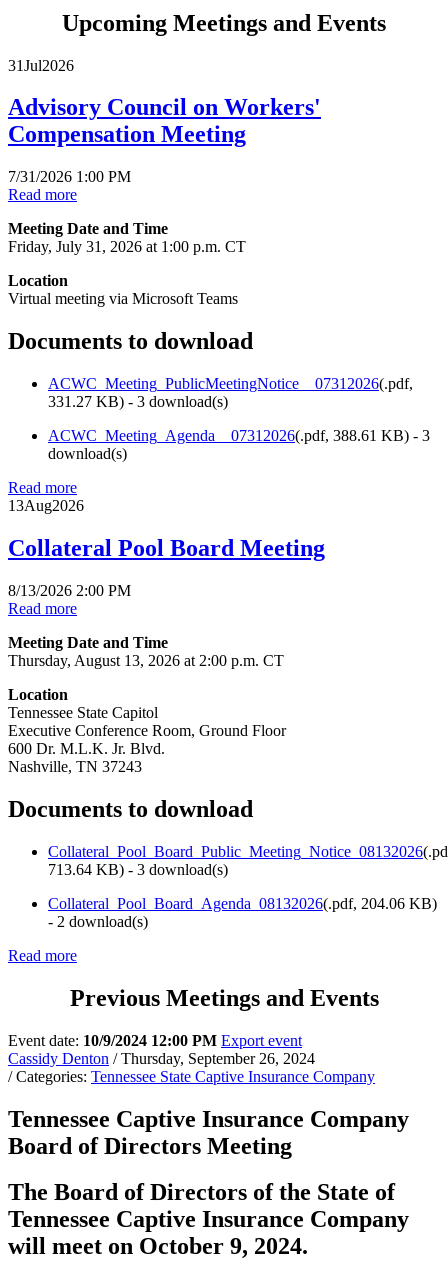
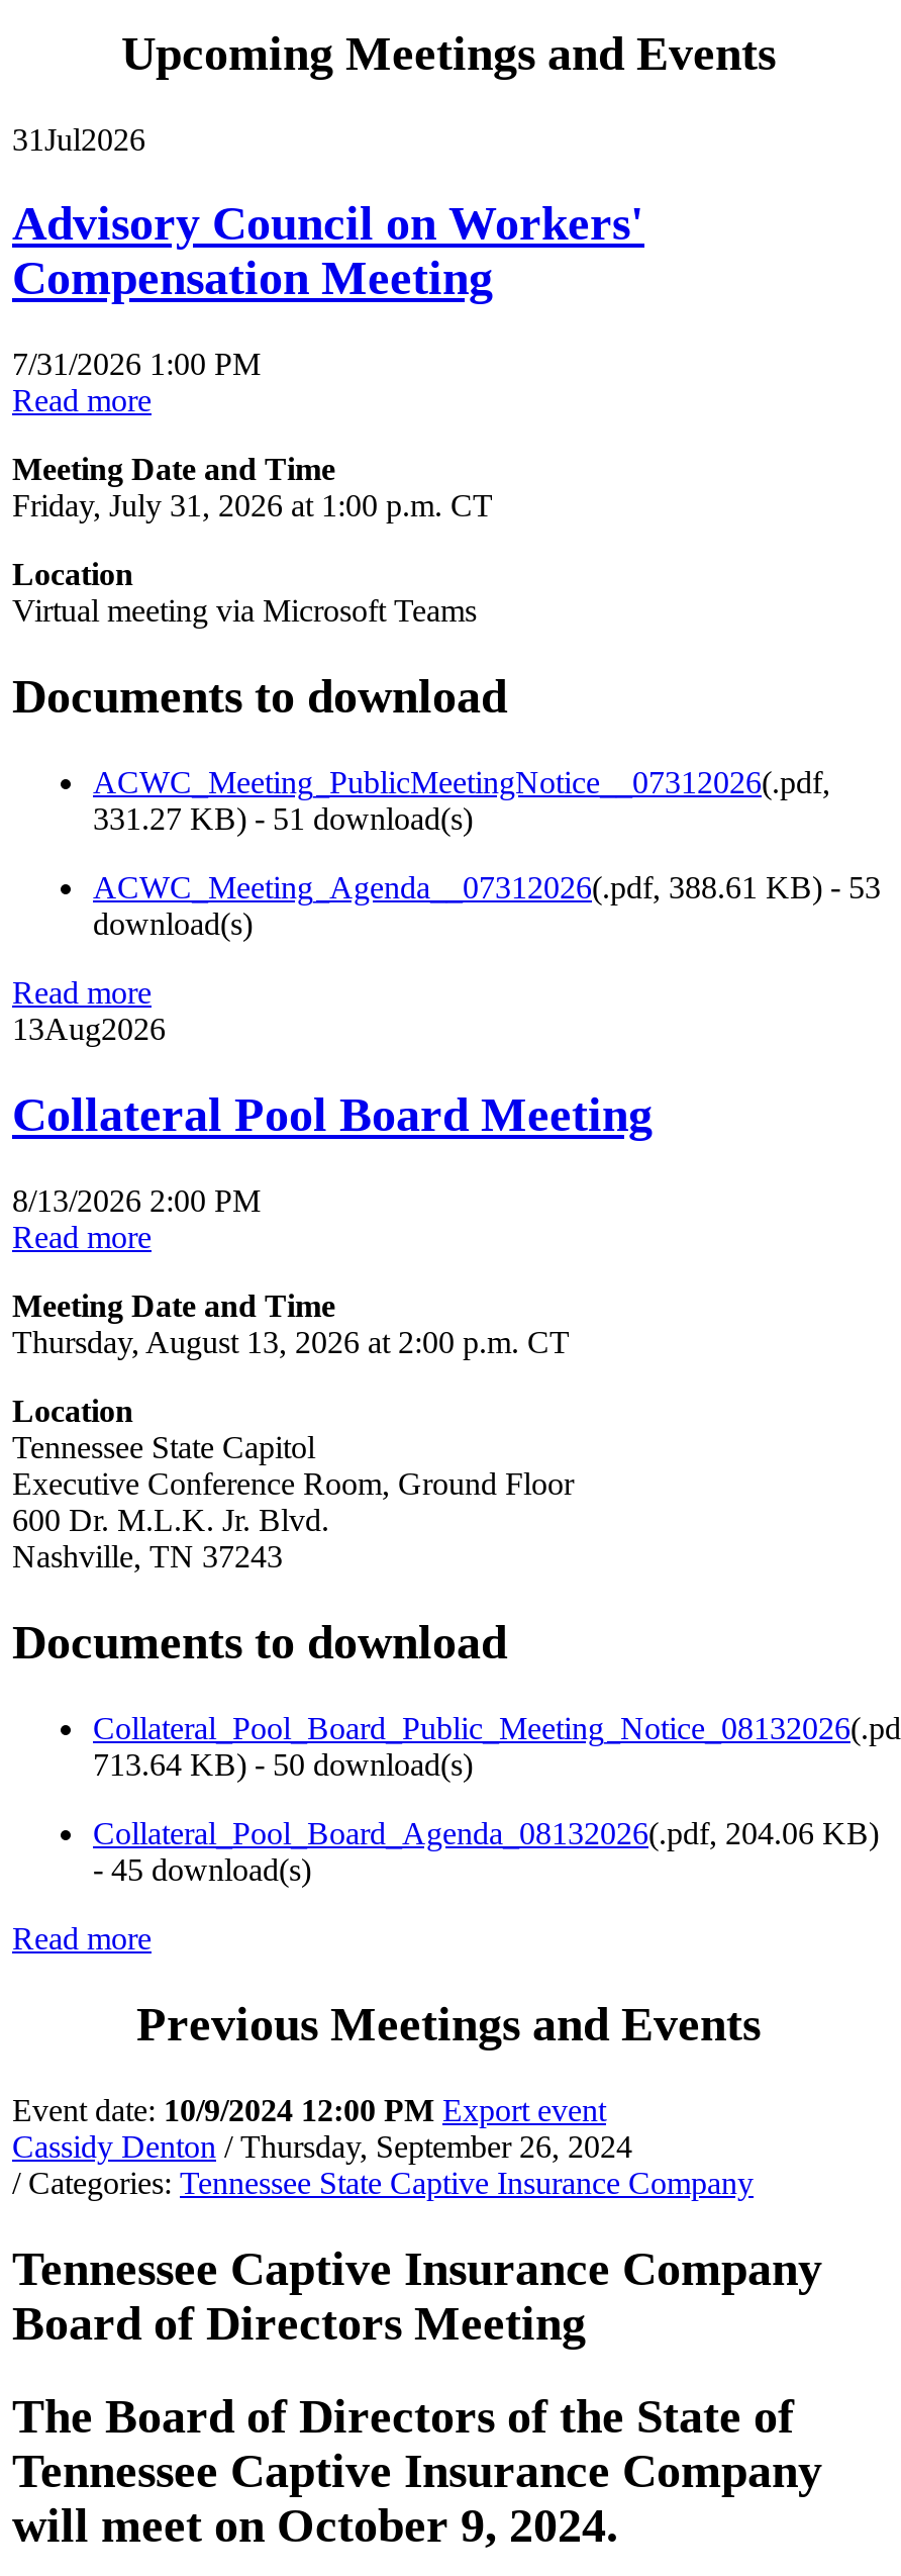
- 331.27 KB) - 3 download(s)
+ 331.27 KB) - 51 download(s)

- ACWC_Meeting_Agenda__07312026(.pdf, 388.61 KB) - 3
+ ACWC_Meeting_Agenda__07312026(.pdf, 388.61 KB) - 53

- 713.64 KB) - 3 download(s)
+ 713.64 KB) - 50 download(s)

- - 2 download(s)
+ - 45 download(s)
